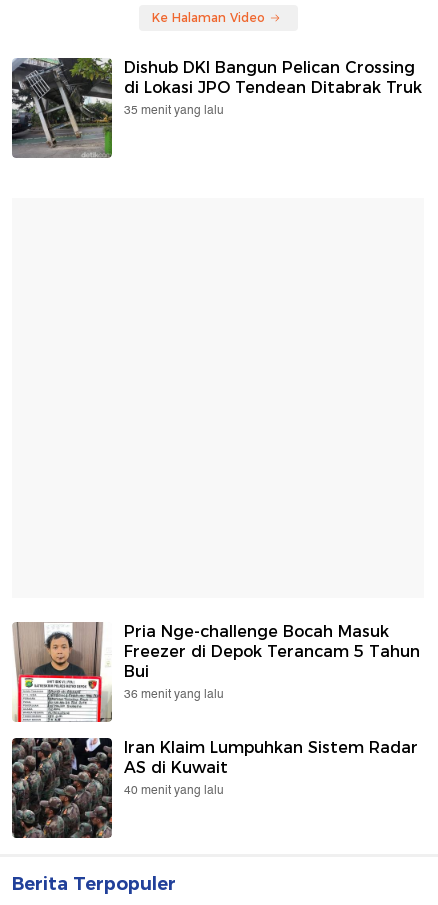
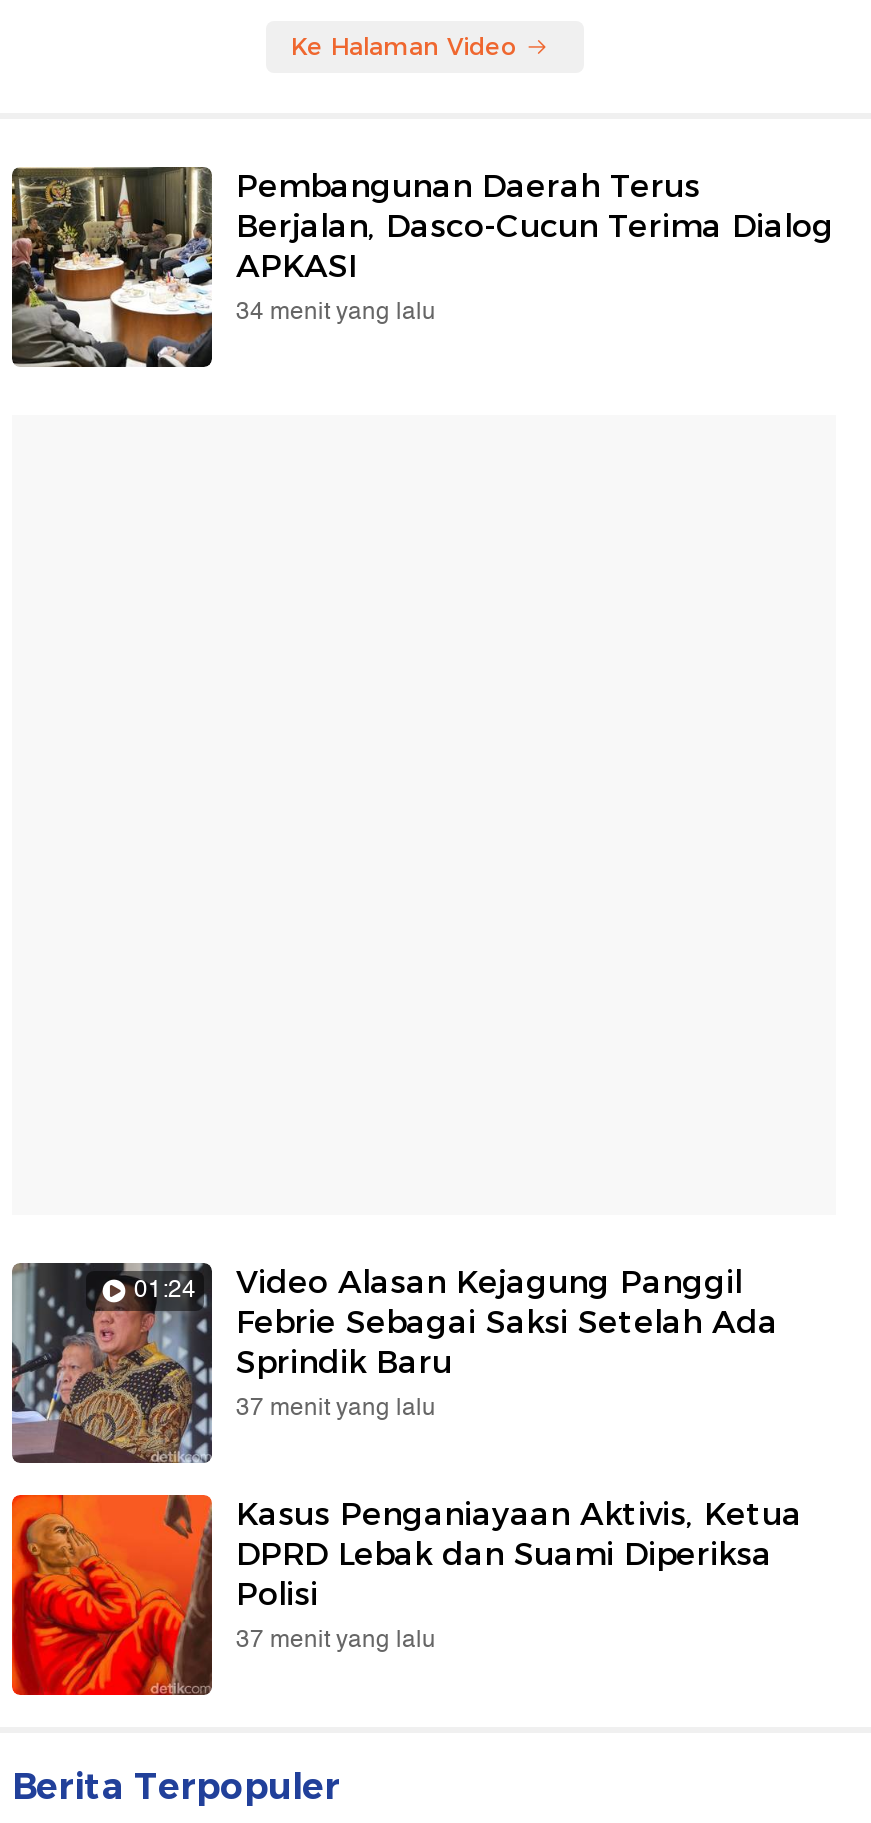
- [image]
- Dishub DKI Bangun Pelican Crossing
- di Lokasi JPO Tendean Ditabrak Truk
- 35 menit yang lalu
+ [image]
+ Pembangunan Daerah Terus
+ Berjalan, Dasco-Cucun Terima Dialog
+ APKASI
+ 34 menit yang lalu

- [image]
- Pria Nge-challenge Bocah Masuk
- Freezer di Depok Terancam 5 Tahun
- Bui
- 36 menit yang lalu
+ [image]
+ 01:24
+ Video Alasan Kejagung Panggil
+ Febrie Sebagai Saksi Setelah Ada
+ Sprindik Baru
+ 37 menit yang lalu

- [image]
- Iran Klaim Lumpuhkan Sistem Radar
- AS di Kuwait
- 40 menit yang lalu
+ [image]
+ Kasus Penganiayaan Aktivis, Ketua
+ DPRD Lebak dan Suami Diperiksa
+ Polisi
+ 37 menit yang lalu
